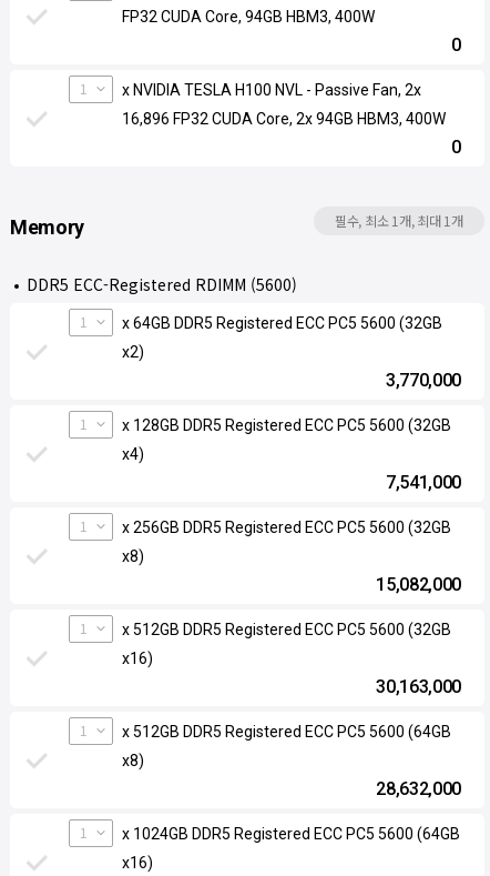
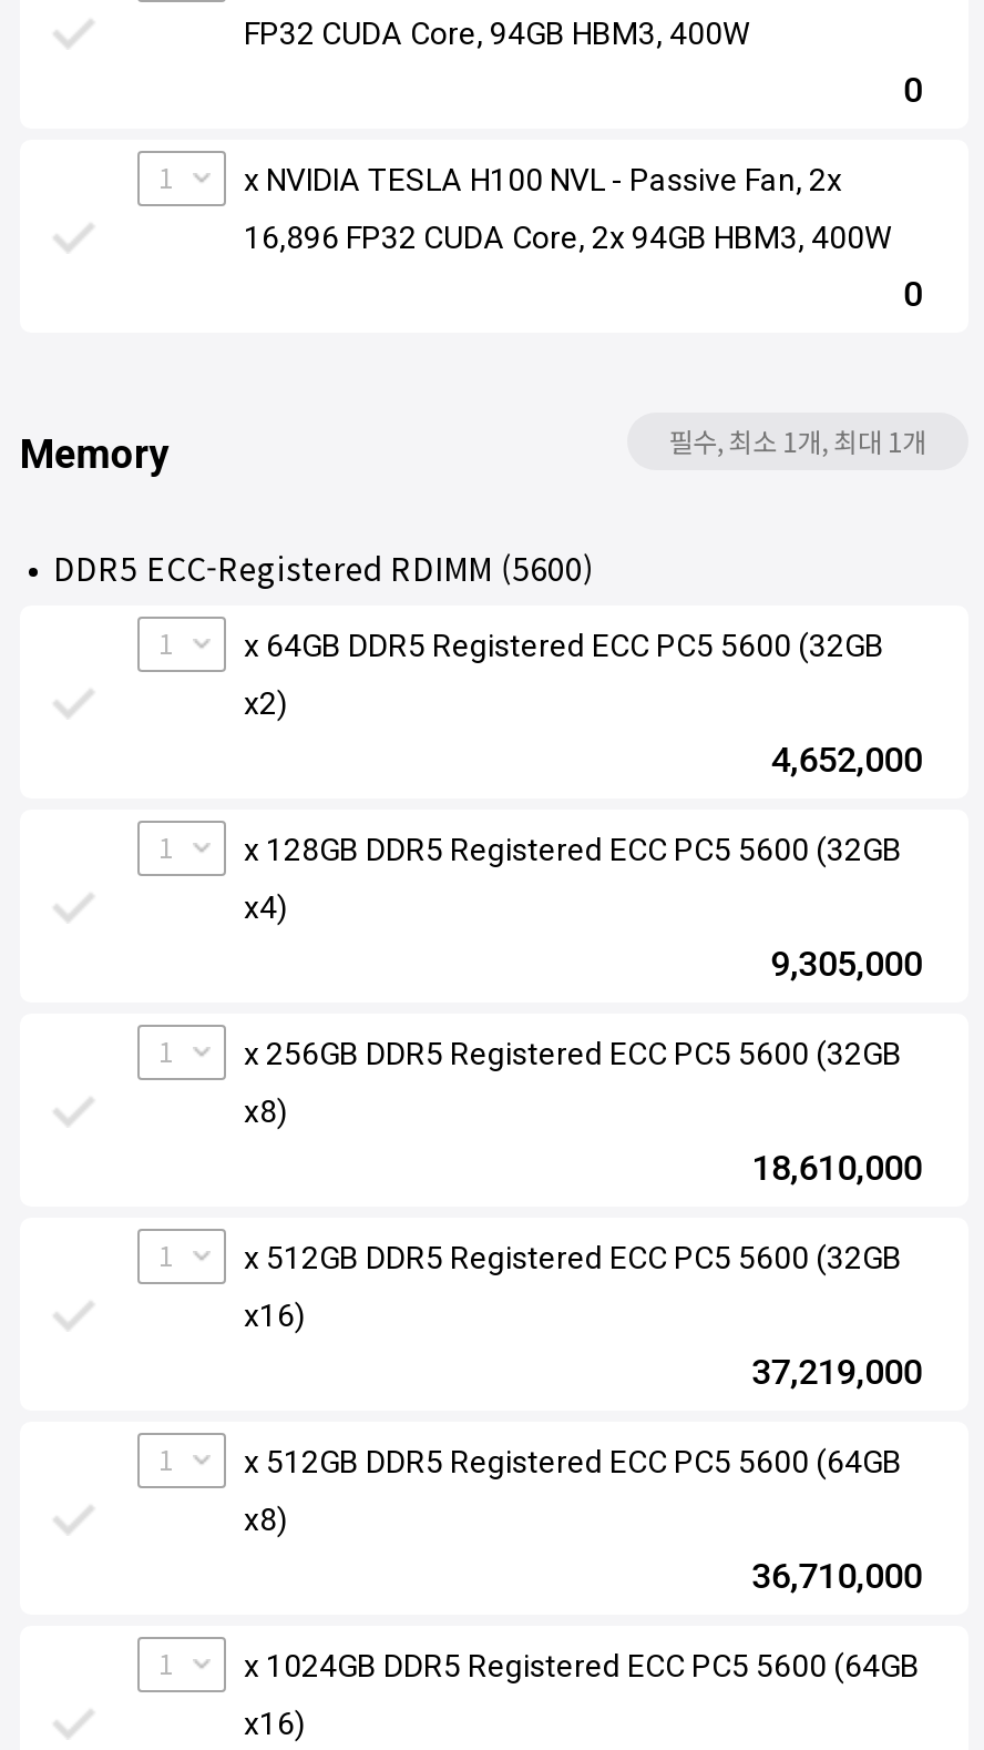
- 3,770,000
+ 4,652,000

- 7,541,000
+ 9,305,000

- 15,082,000
+ 18,610,000

- 30,163,000
+ 37,219,000

- 28,632,000
+ 36,710,000
